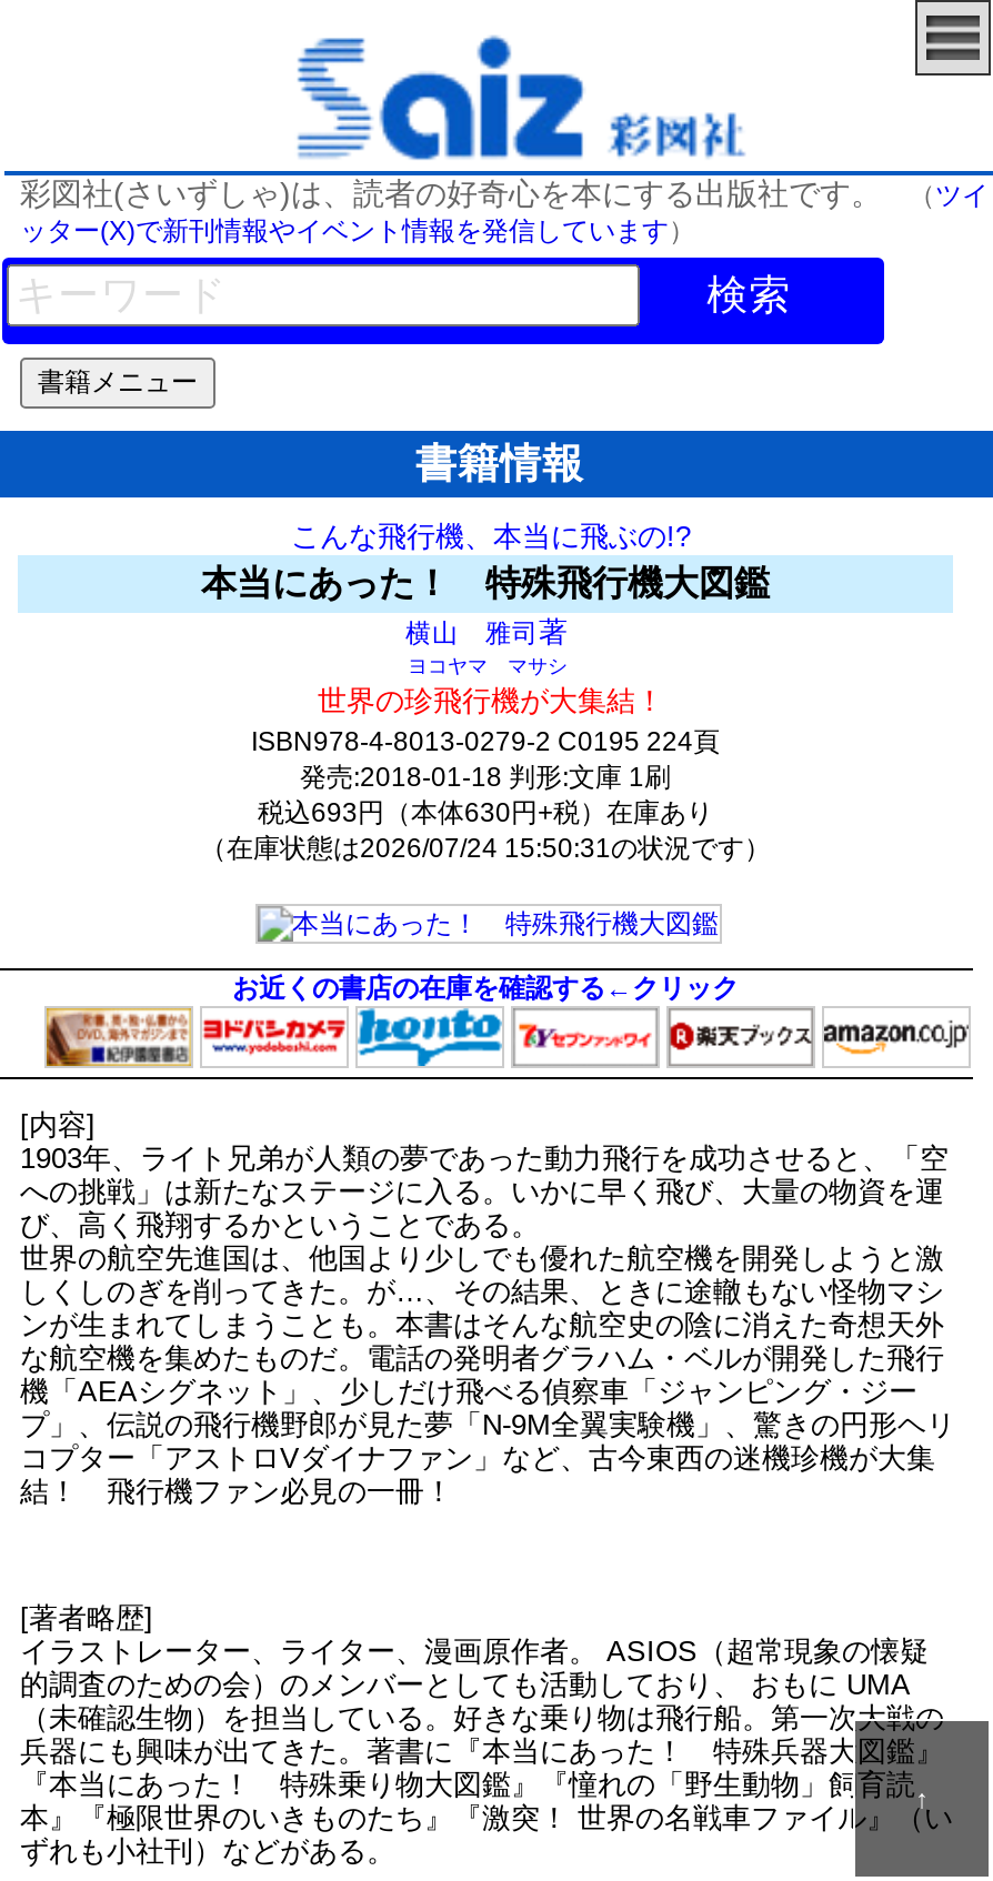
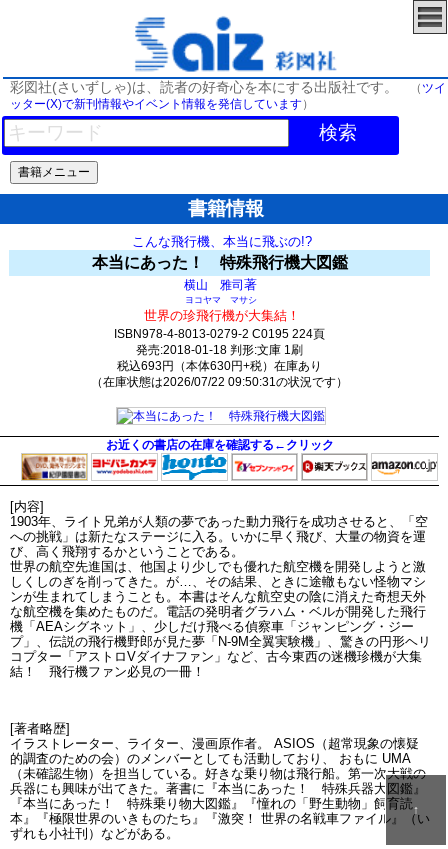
- （在庫状態は2026/07/24 15:50:31の状況です）
+ （在庫状態は2026/07/22 09:50:31の状況です）
